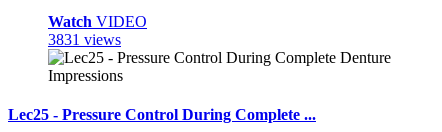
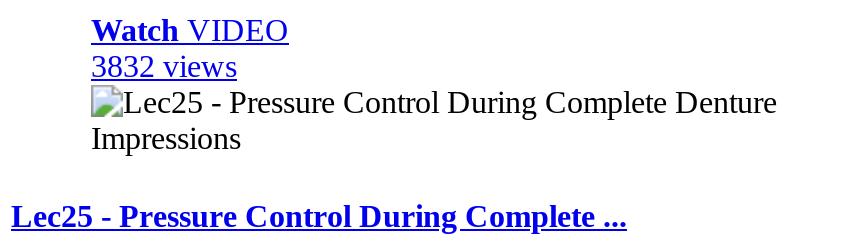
- 3831 views
+ 3832 views
